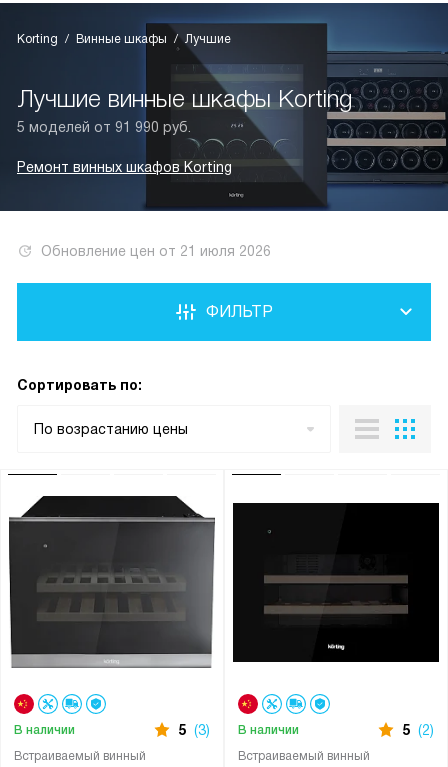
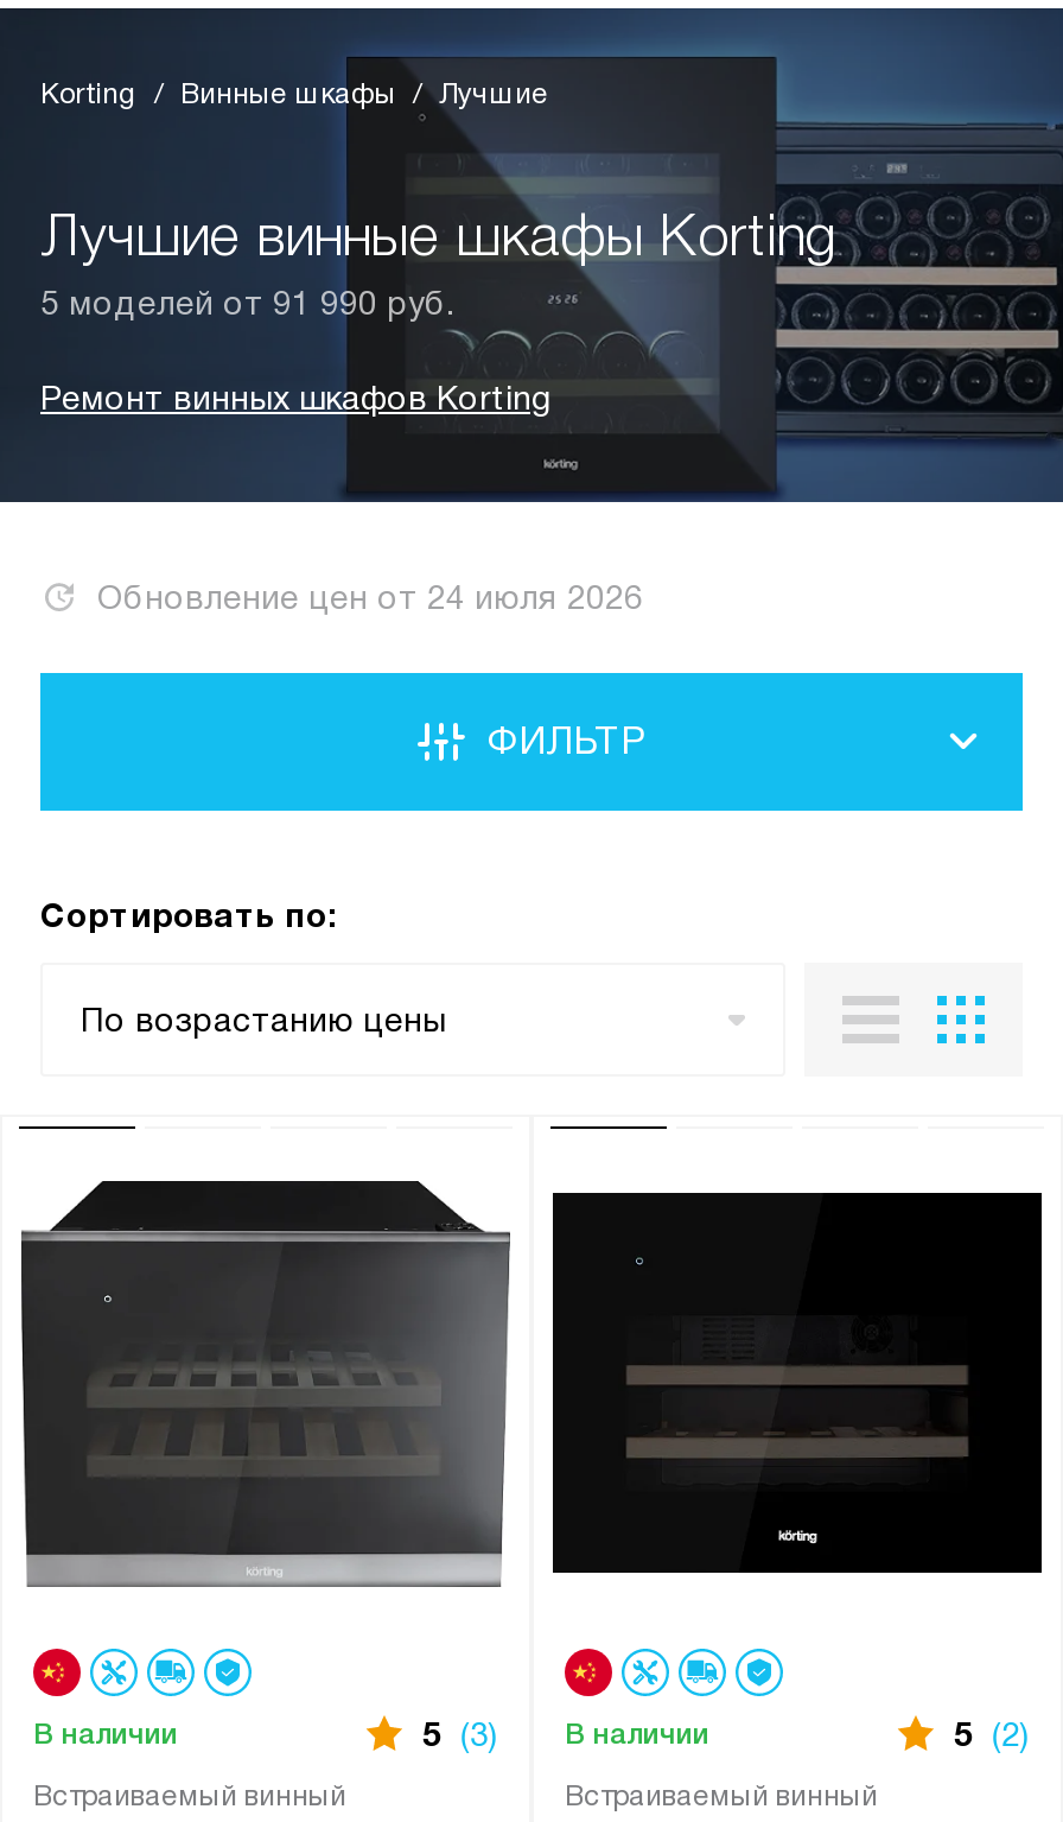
- Обновление цен от 21 июля 2026
+ Обновление цен от 24 июля 2026
